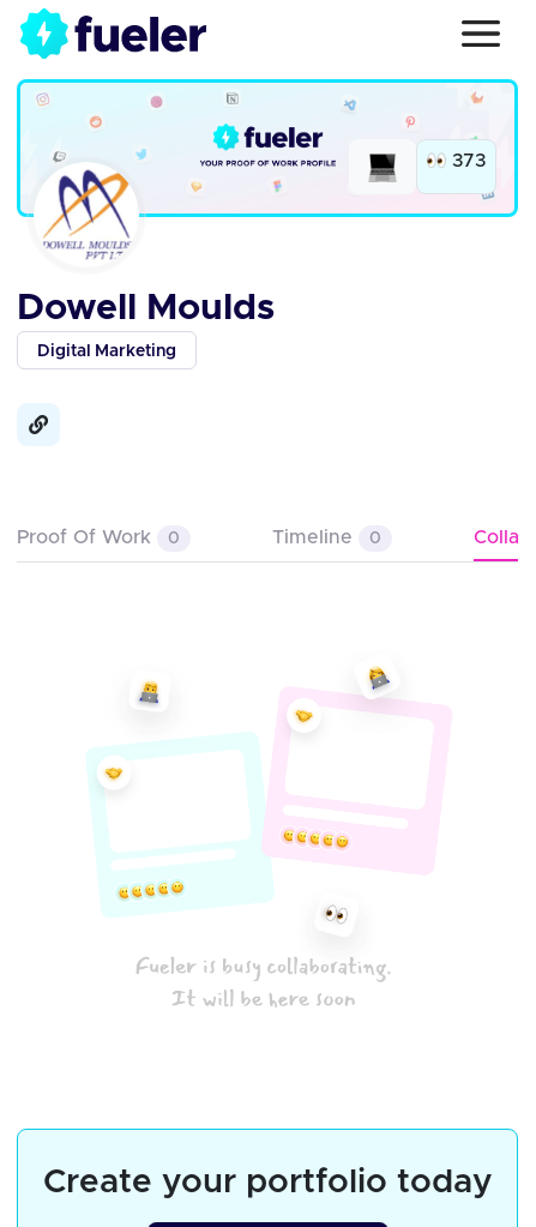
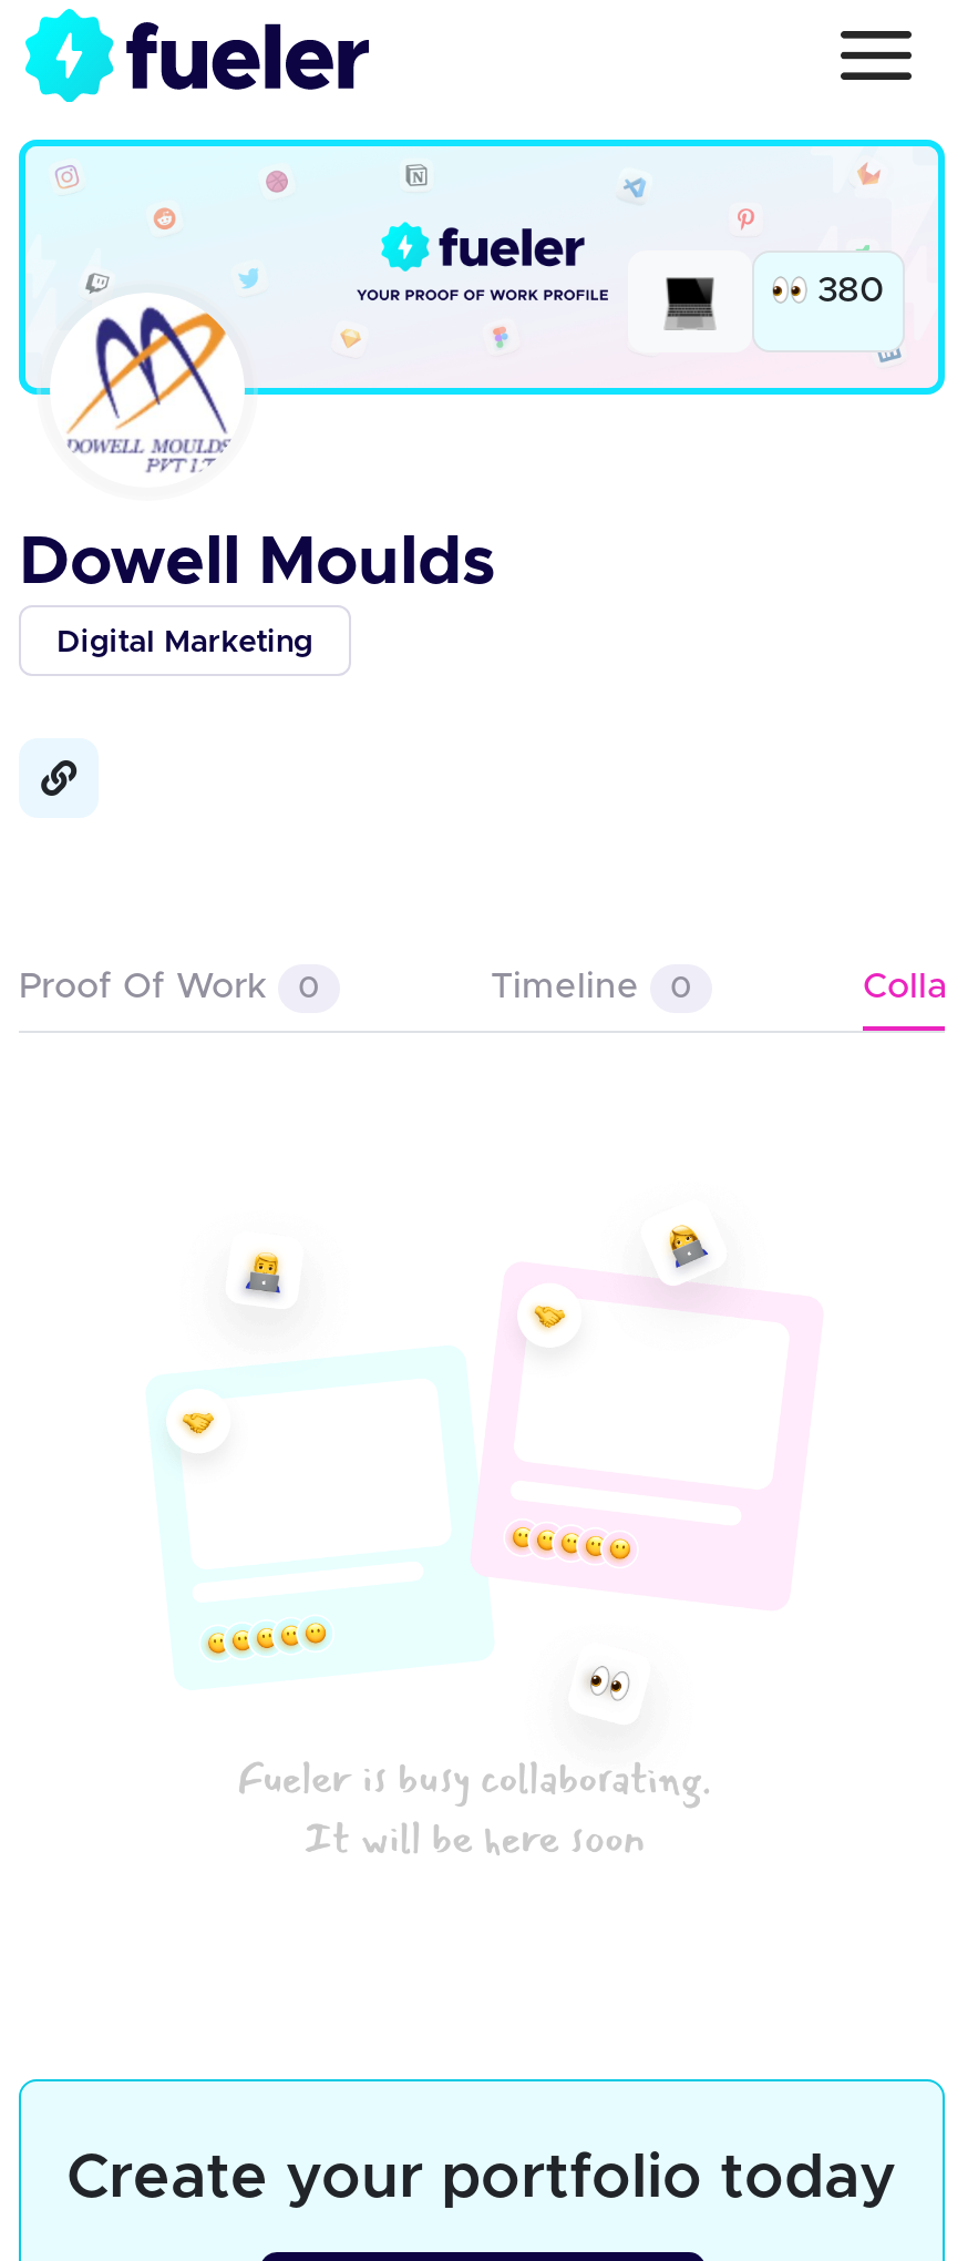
- 373
+ 380
